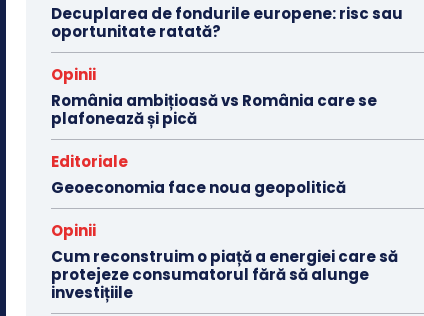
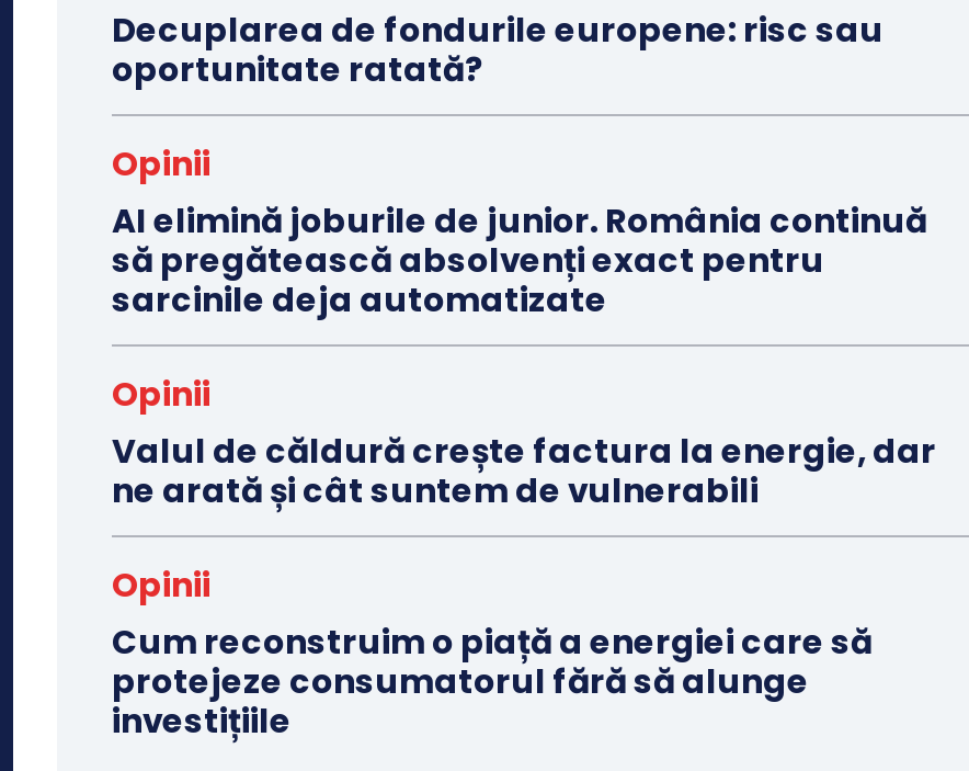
- România ambițioasă vs România care se
- plafonează și pică
+ AI elimină joburile de junior. România continuă
+ să pregătească absolvenți exact pentru
+ sarcinile deja automatizate

- Editoriale
- Geoeconomia face noua geopolitică
+ Opinii
+ Valul de căldură crește factura la energie, dar
+ ne arată și cât suntem de vulnerabili
